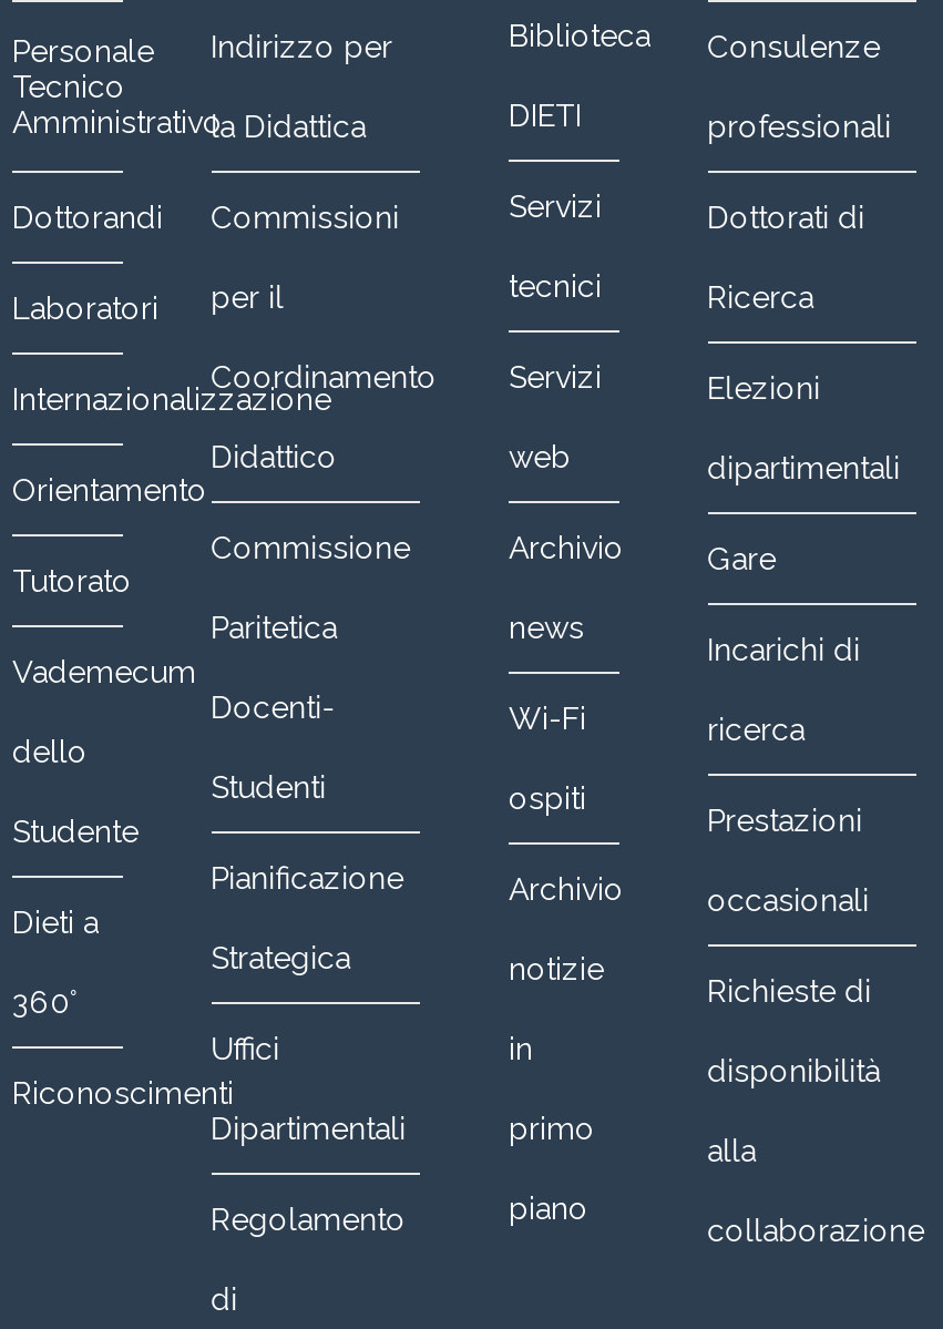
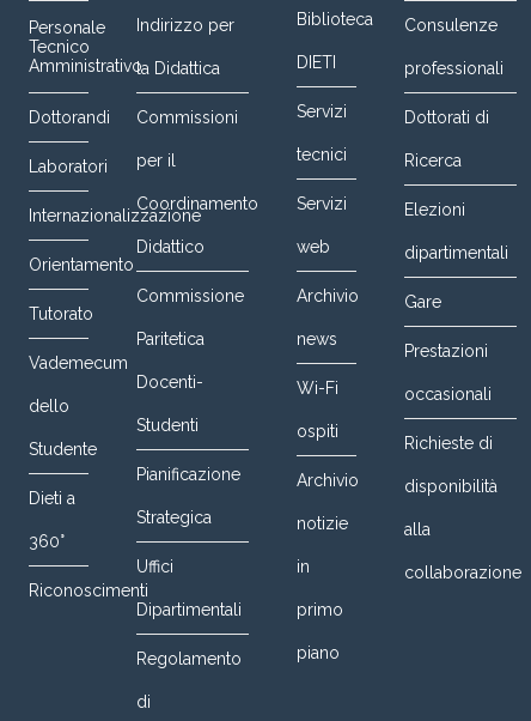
- Incarichi di
- ricerca

moved up: Prestazioni | occasionali | Richieste di | disponibilità | alla | collaborazione
